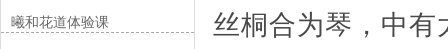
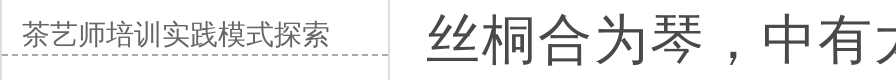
- 曦和花道体验课
+ 茶艺师培训实践模式探索
